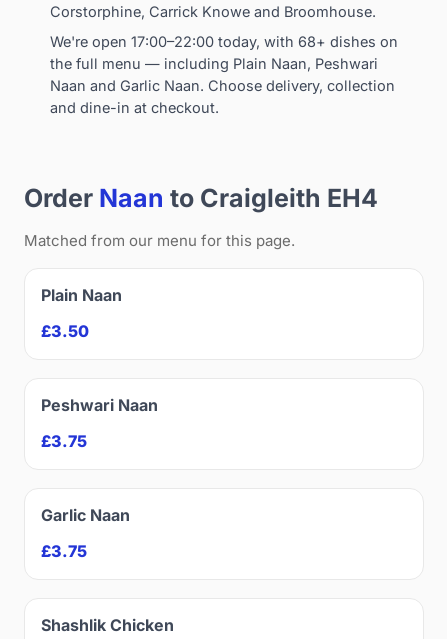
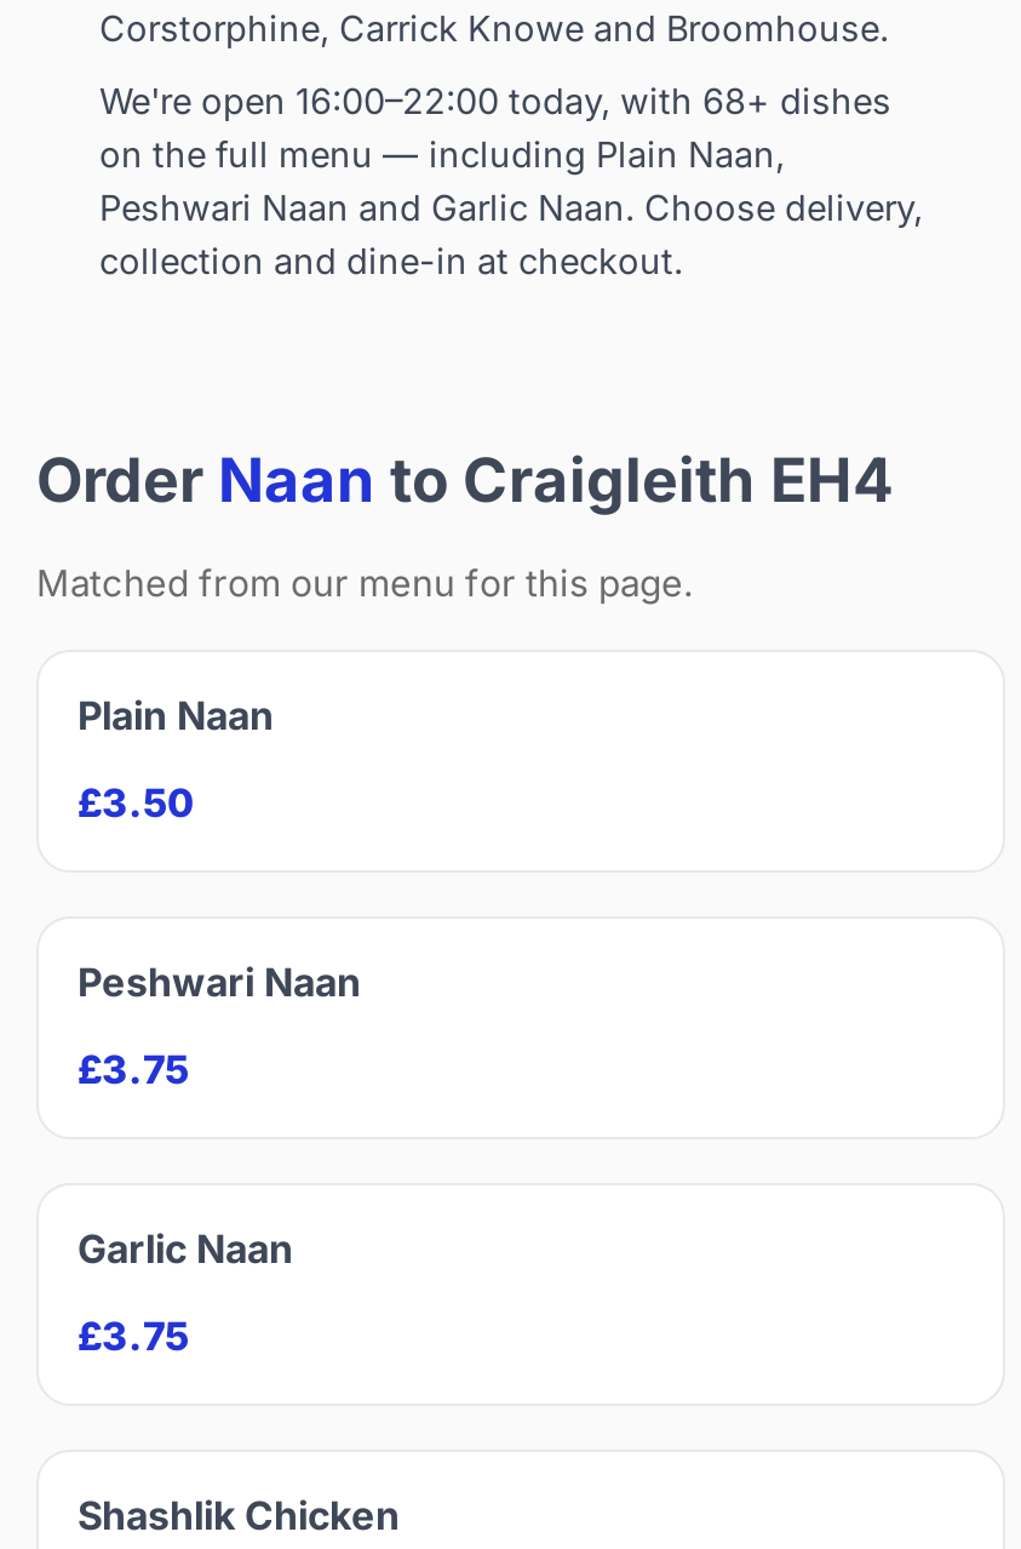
- We're open 17:00–22:00 today, with 68+ dishes on
- the full menu — including Plain Naan, Peshwari
- Naan and Garlic Naan. Choose delivery, collection
- and dine-in at checkout.
+ We're open 16:00–22:00 today, with 68+ dishes
+ on the full menu — including Plain Naan,
+ Peshwari Naan and Garlic Naan. Choose delivery,
+ collection and dine-in at checkout.
